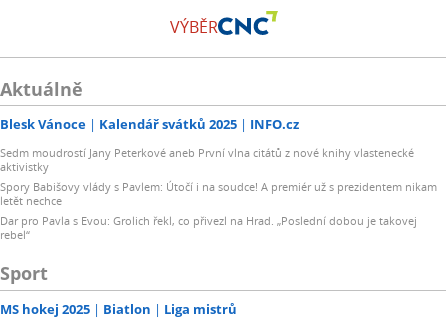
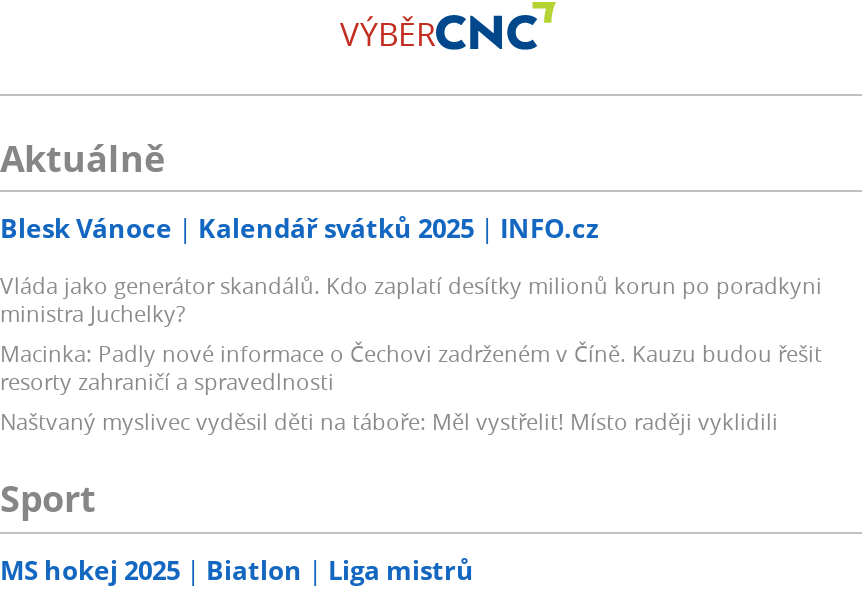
- Sedm moudrostí Jany Peterkové aneb První vlna citátů z nové knihy vlastenecké
- aktivistky
- Spory Babišovy vlády s Pavlem: Útočí i na soudce! A premiér už s prezidentem nikam
- letět nechce
- Dar pro Pavla s Evou: Grolich řekl, co přivezl na Hrad. „Poslední dobou je takovej
- rebel“
+ Vláda jako generátor skandálů. Kdo zaplatí desítky milionů korun po poradkyni
+ ministra Juchelky?
+ Macinka: Padly nové informace o Čechovi zadrženém v Číně. Kauzu budou řešit
+ resorty zahraničí a spravedlnosti
+ Naštvaný myslivec vyděsil děti na táboře: Měl vystřelit! Místo raději vyklidili
